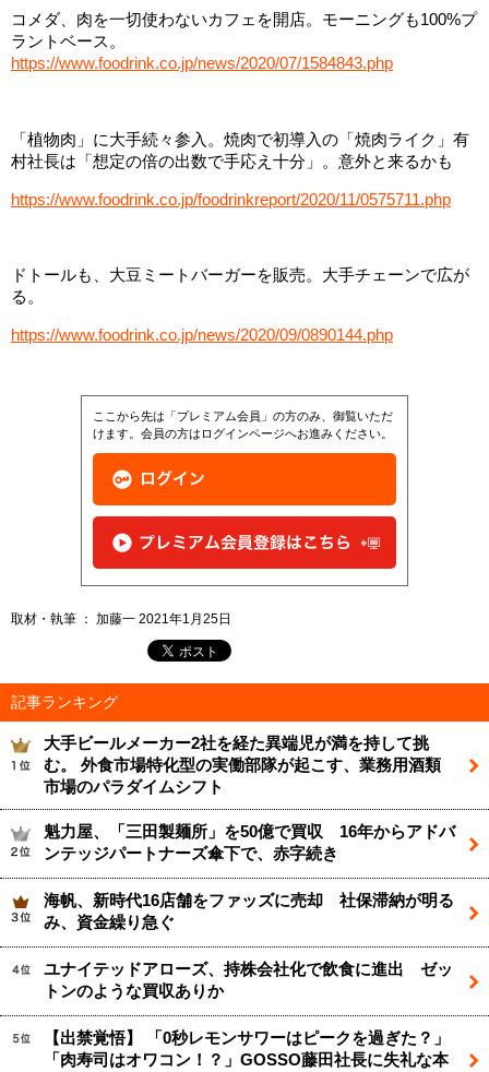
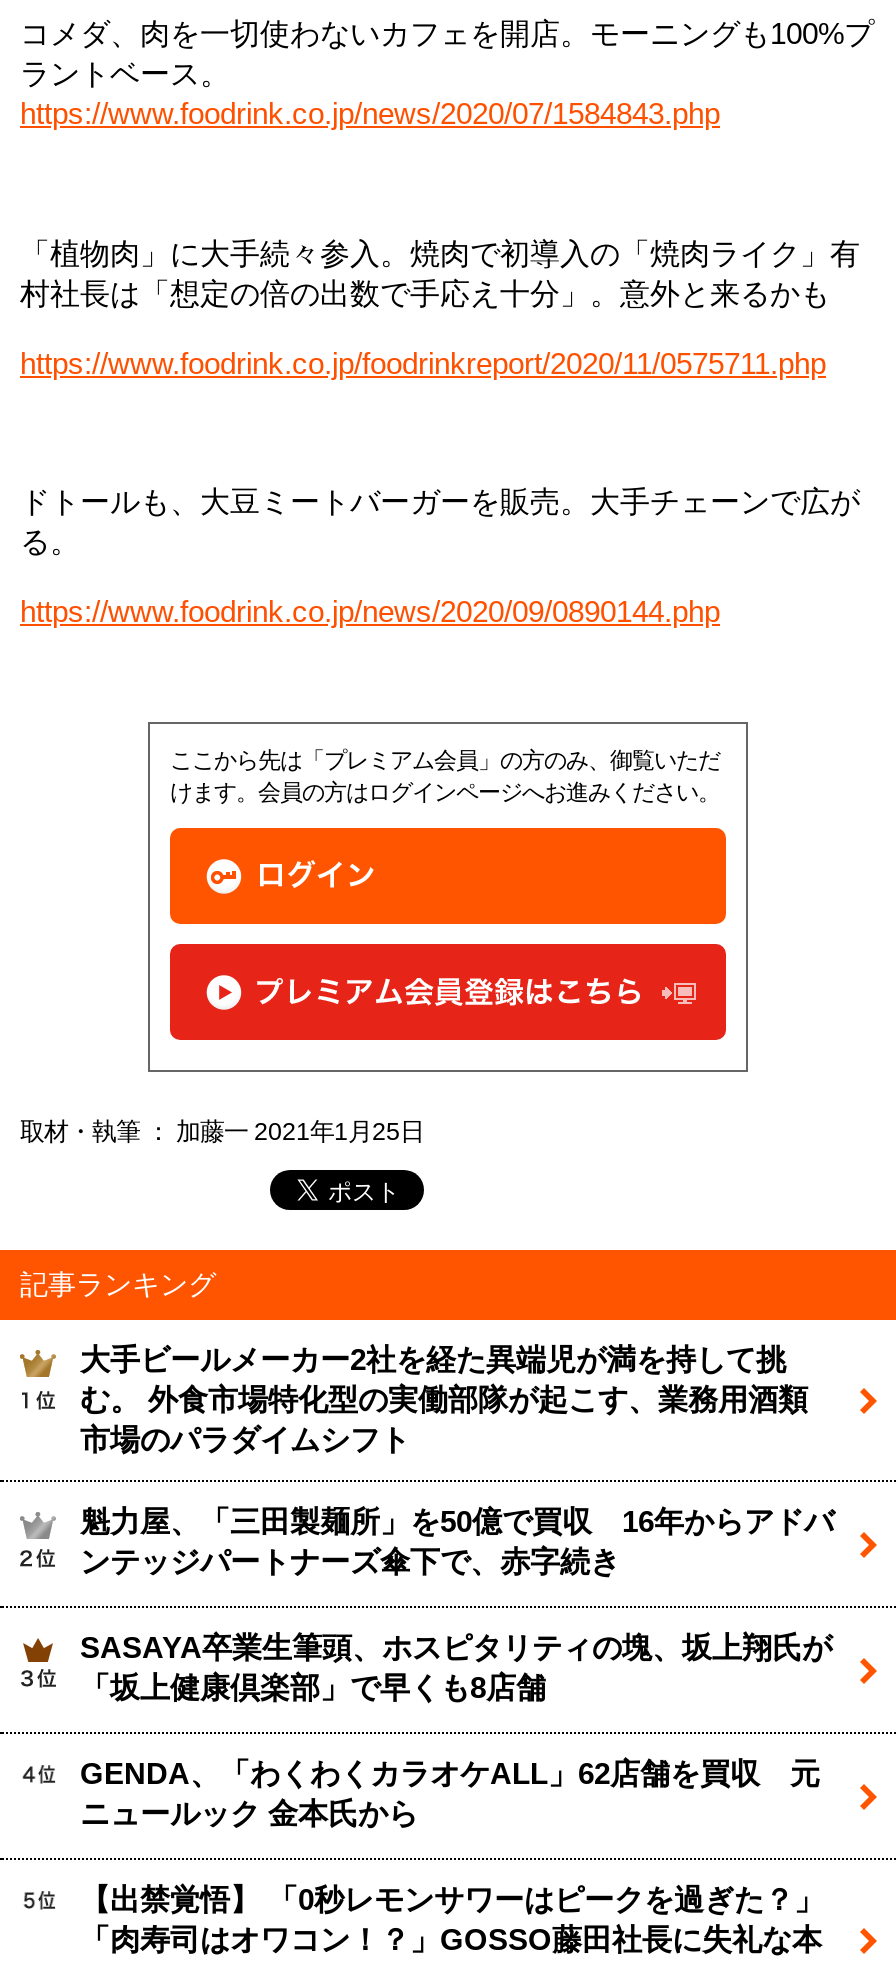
- 海帆、新時代16店舗をファッズに売却 社保滞納が明る
- み、資金繰り急ぐ
+ SASAYA卒業生筆頭、ホスピタリティの塊、坂上翔氏が
+ 「坂上健康倶楽部」で早くも8店舗

- ユナイテッドアローズ、持株会社化で飲食に進出 ゼッ
- トンのような買収ありか
+ GENDA、「わくわくカラオケALL」62店舗を買収 元
+ ニュールック 金本氏から
